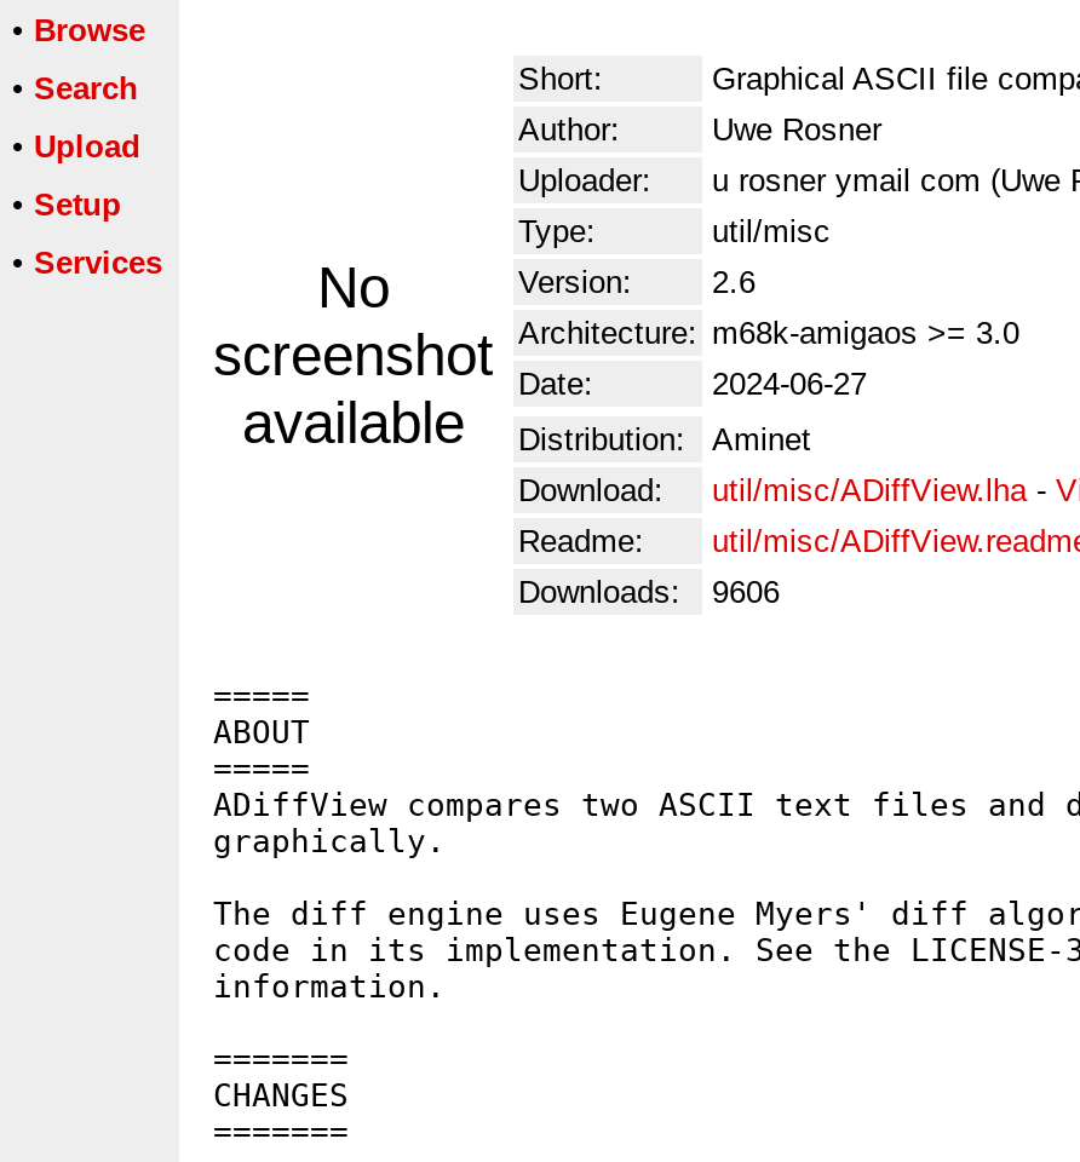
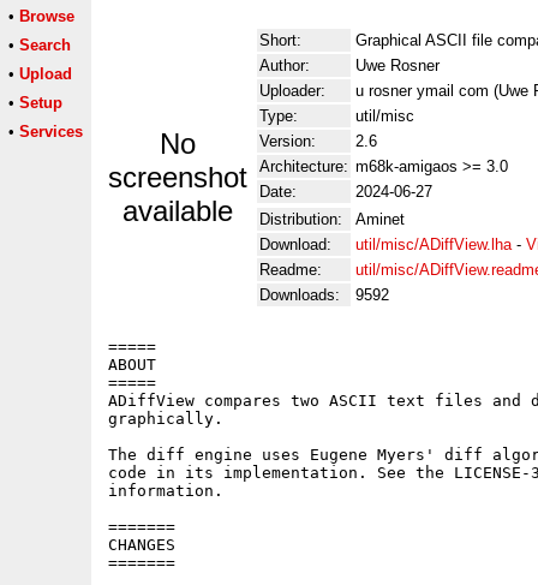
- Downloads: 9606
+ Downloads: 9592
